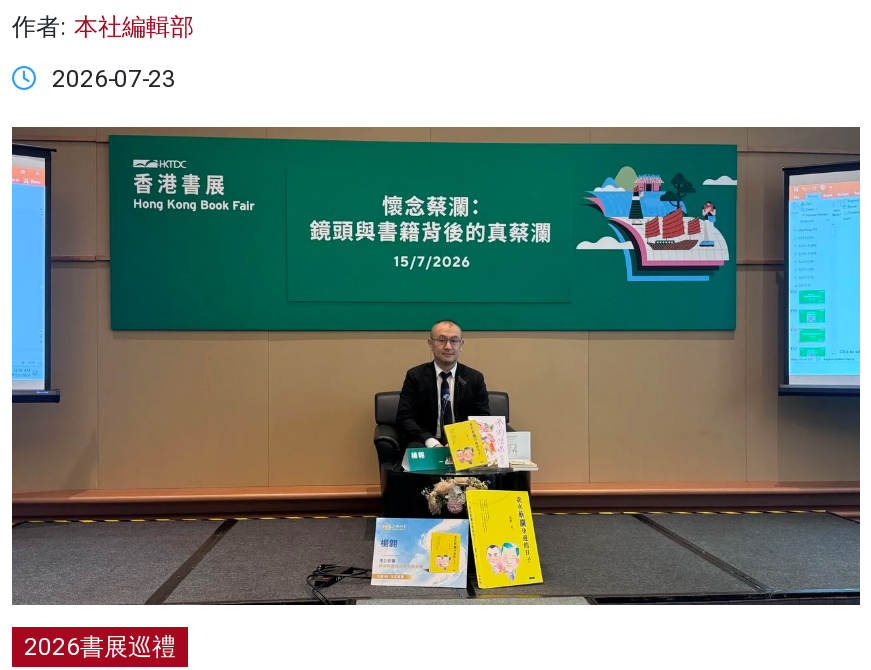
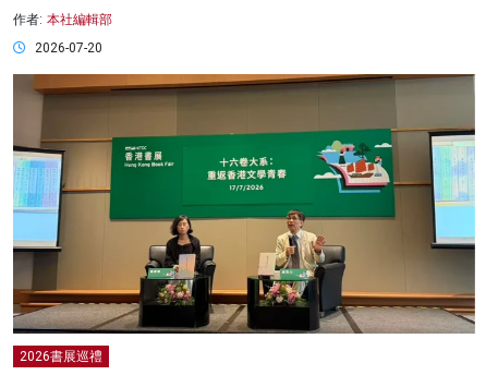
- 2026-07-23
+ 2026-07-20

- [image]
+ [image]
